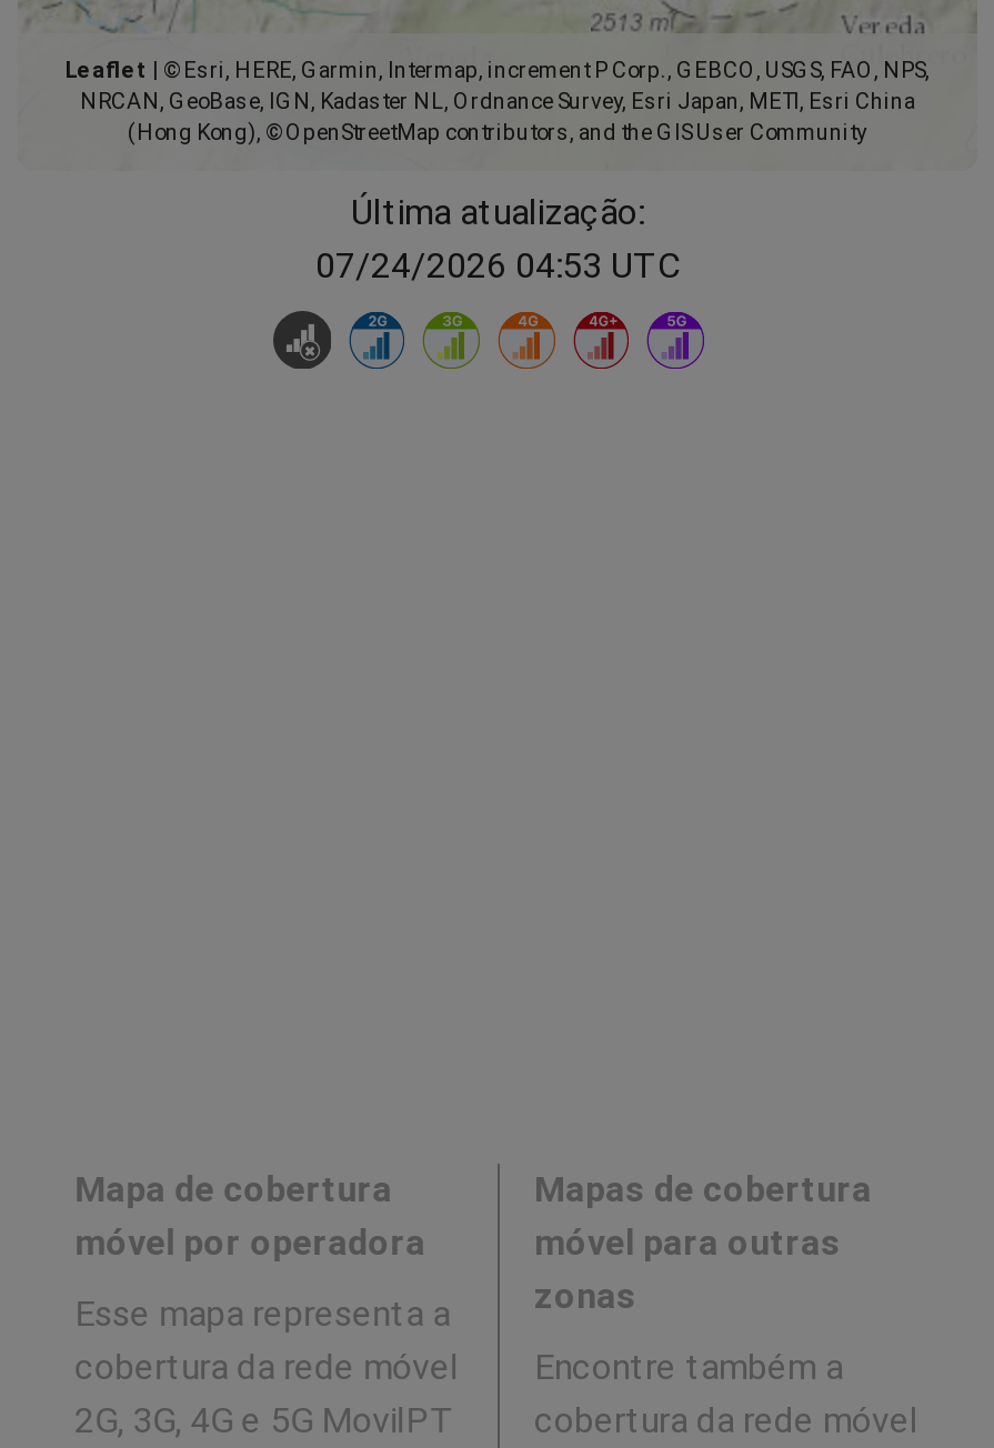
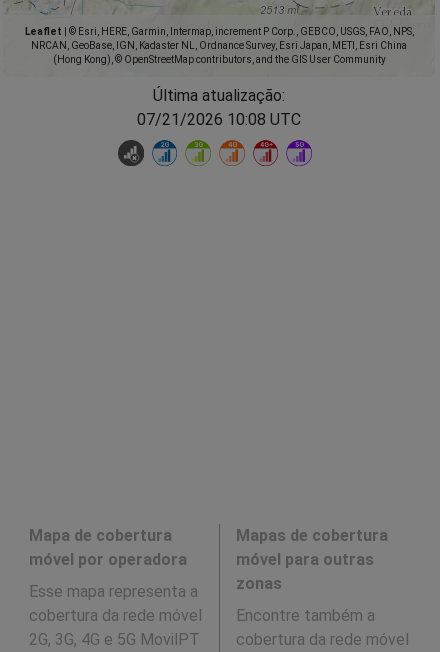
- 07/24/2026 04:53 UTC
+ 07/21/2026 10:08 UTC
